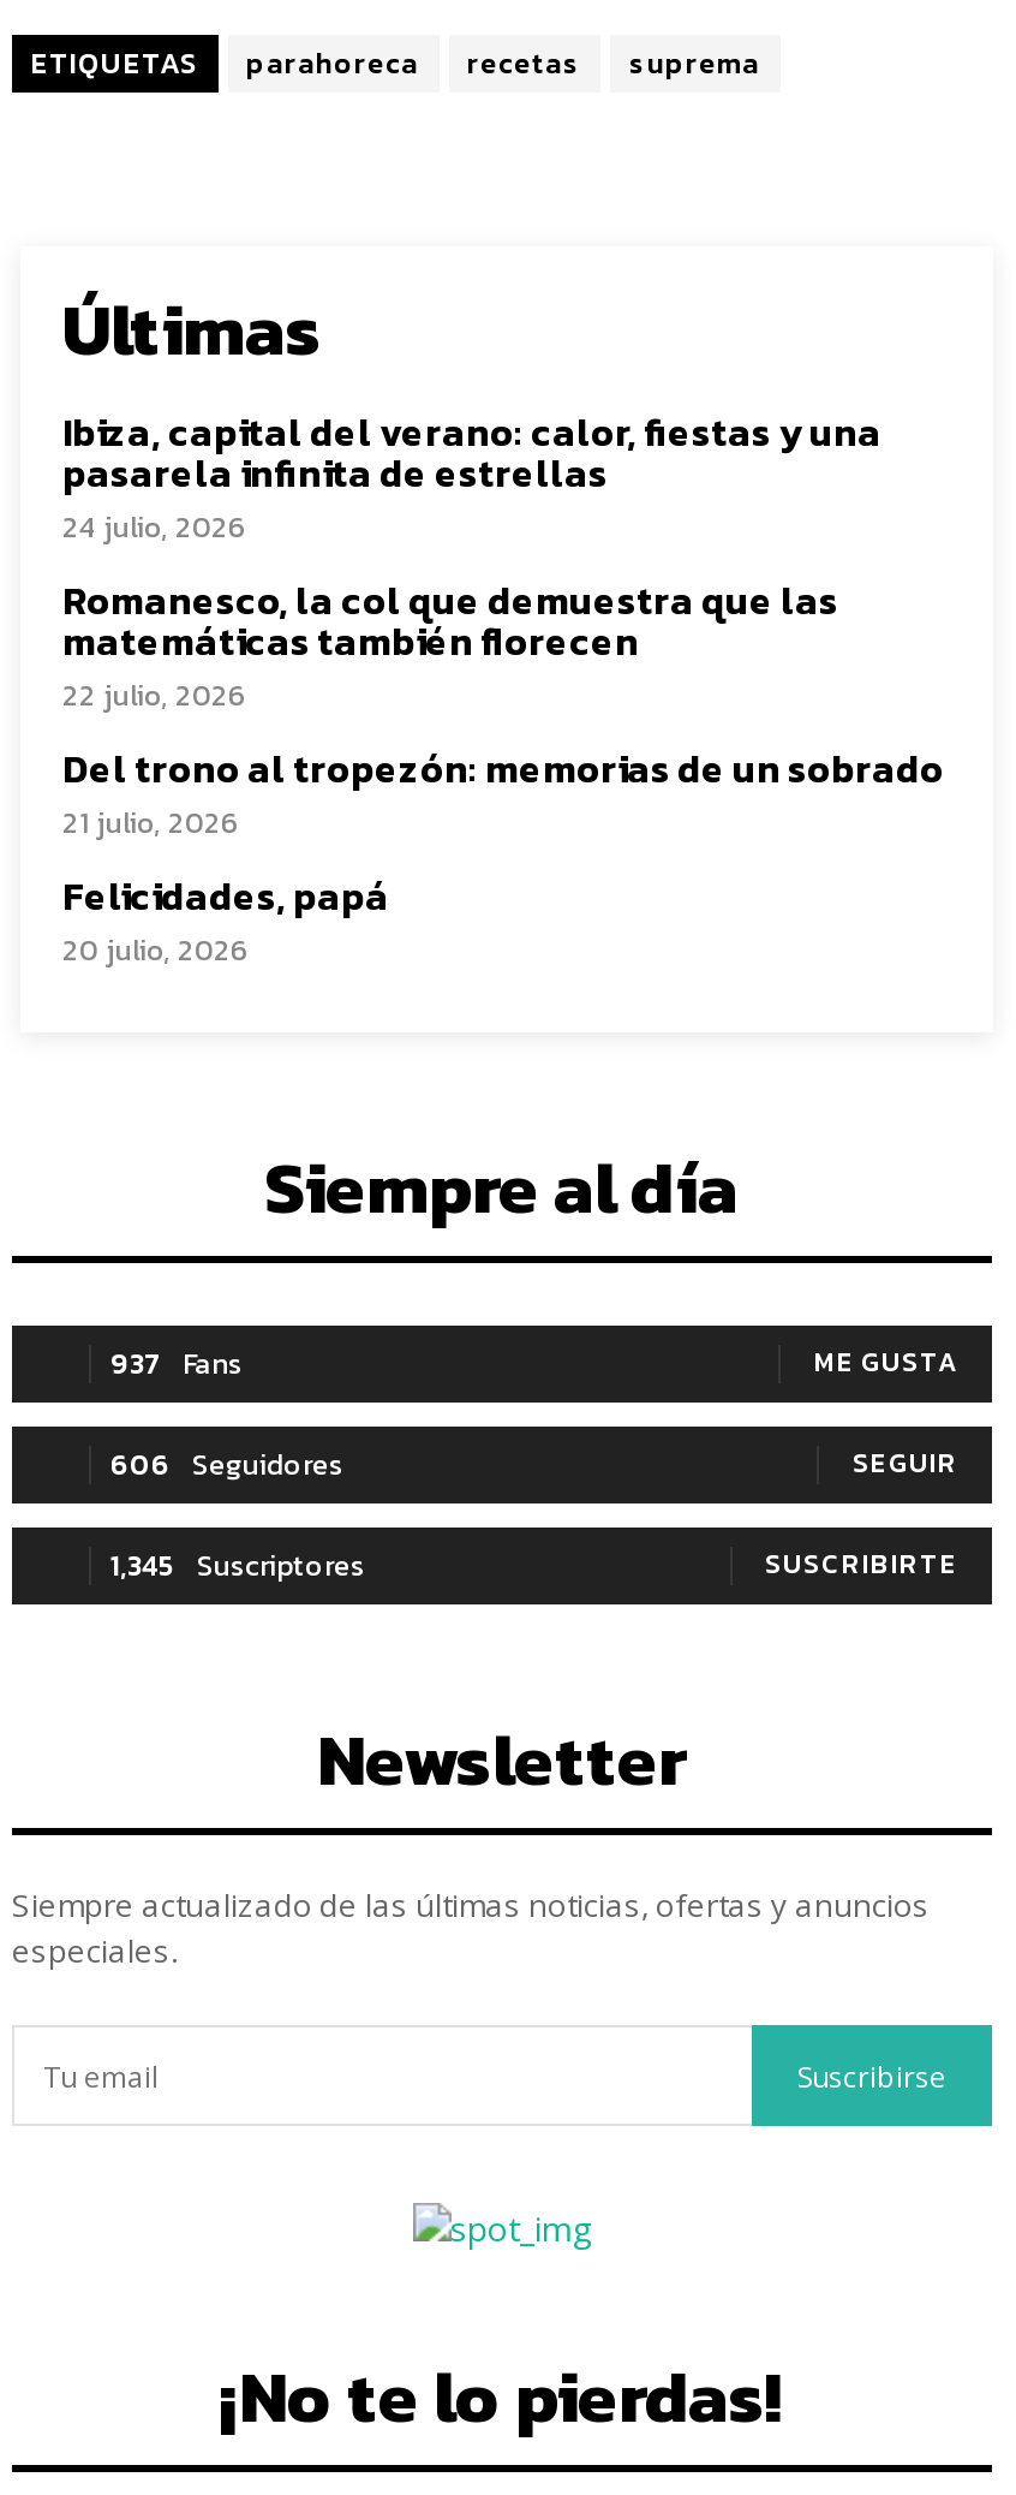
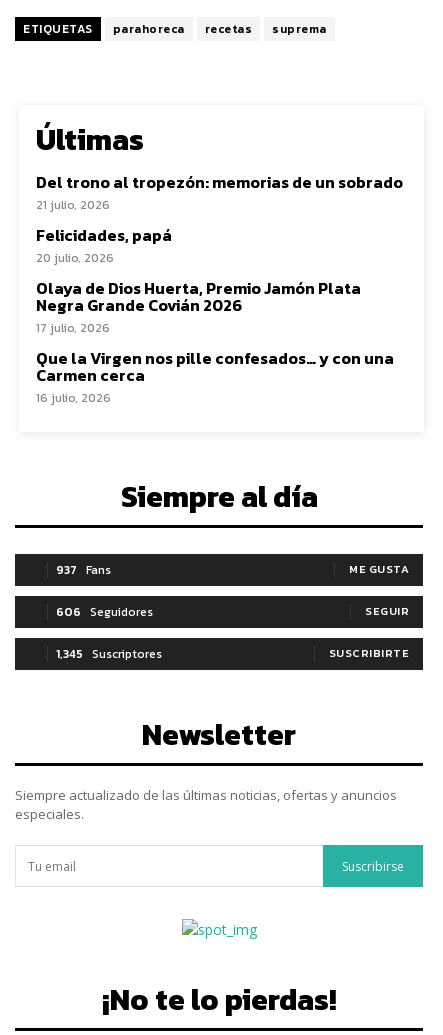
- Ibiza, capital del verano: calor, fiestas y una
- pasarela infinita de estrellas
- 24 julio, 2026
- Romanesco, la col que demuestra que las
- matemáticas también florecen
- 22 julio, 2026

moved up: Del trono al tropezón: memorias de un sobrado | 21 julio, 2026 | Felicidades, papá | 20 julio, 2026

+ Olaya de Dios Huerta, Premio Jamón Plata
+ Negra Grande Covián 2026
+ 17 julio, 2026
+ Que la Virgen nos pille confesados… y con una
+ Carmen cerca
+ 16 julio, 2026
